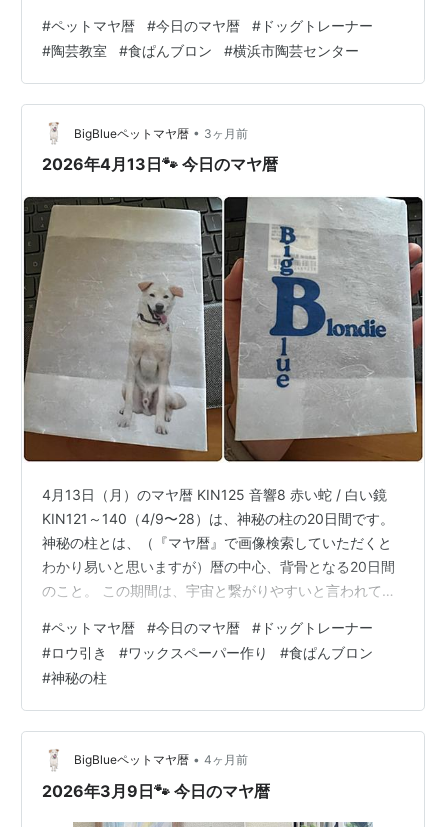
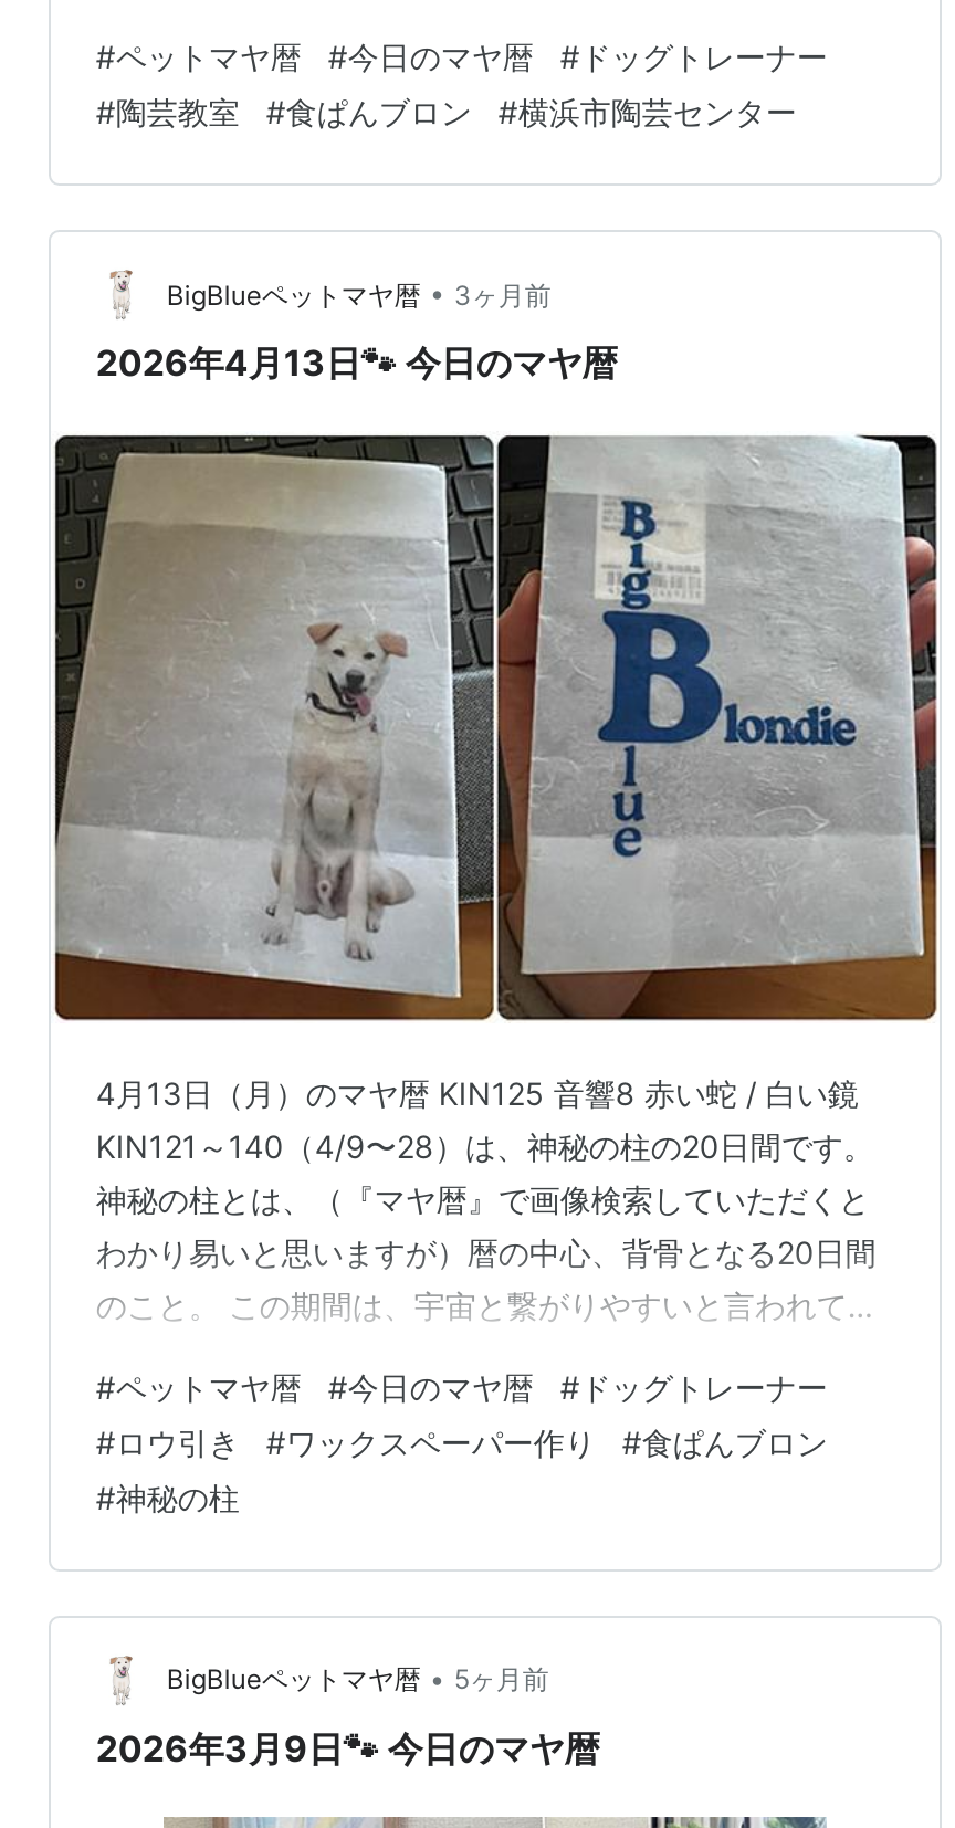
- BigBlueペットマヤ暦 • 4ヶ月前
+ BigBlueペットマヤ暦 • 5ヶ月前
